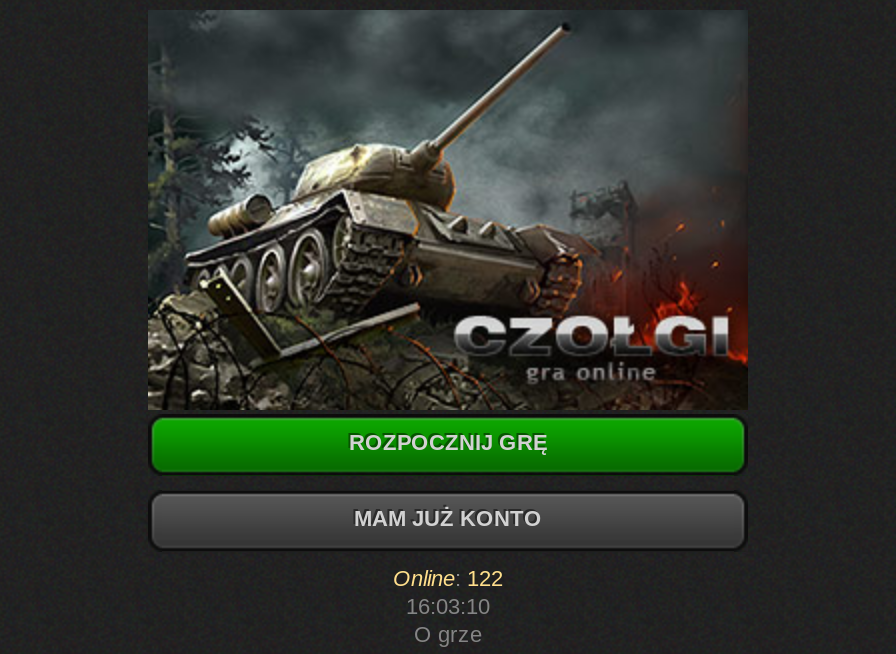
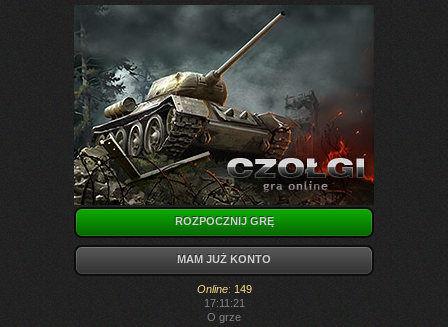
- Online: 122
+ Online: 149

- 16:03:10
+ 17:11:21
